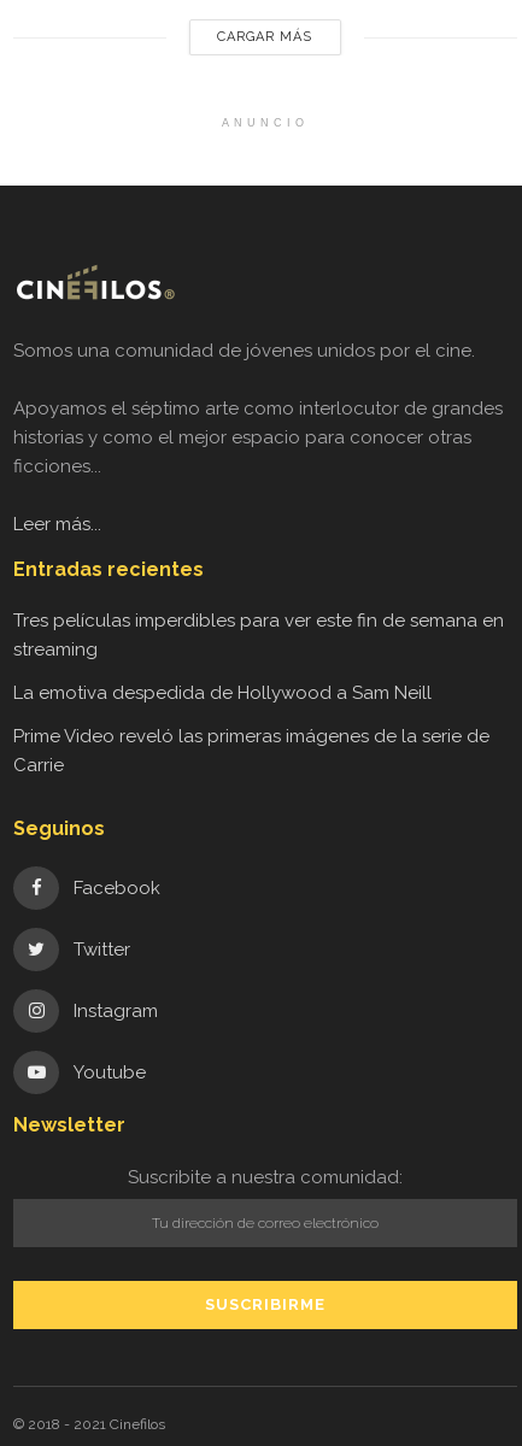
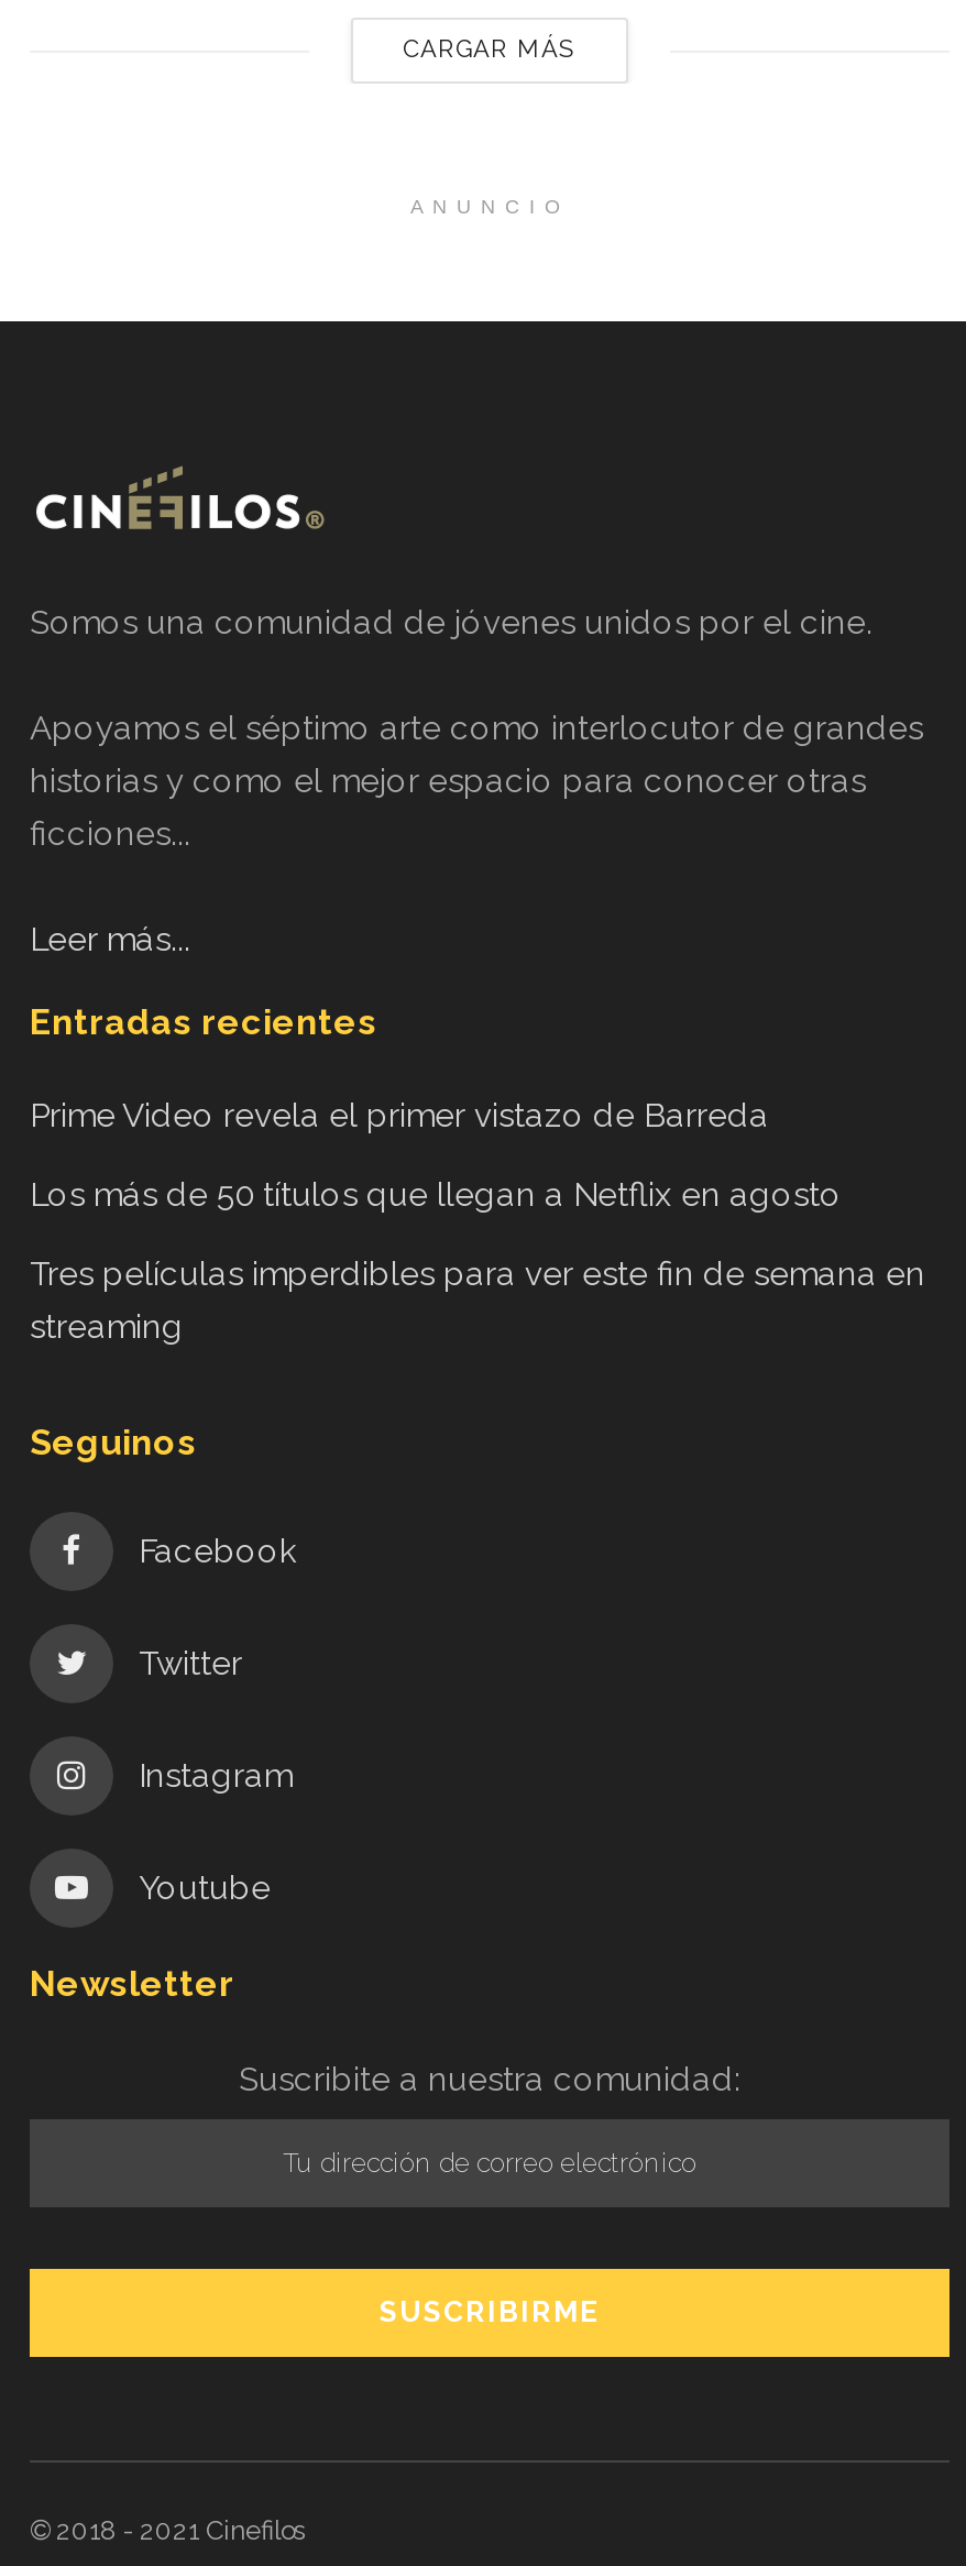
+ Prime Video revela el primer vistazo de Barreda
+ Los más de 50 títulos que llegan a Netflix en agosto

moved down: Tres películas imperdibles para ver este fin de semana en | streaming

- La emotiva despedida de Hollywood a Sam Neill
- Prime Video reveló las primeras imágenes de la serie de
- Carrie
